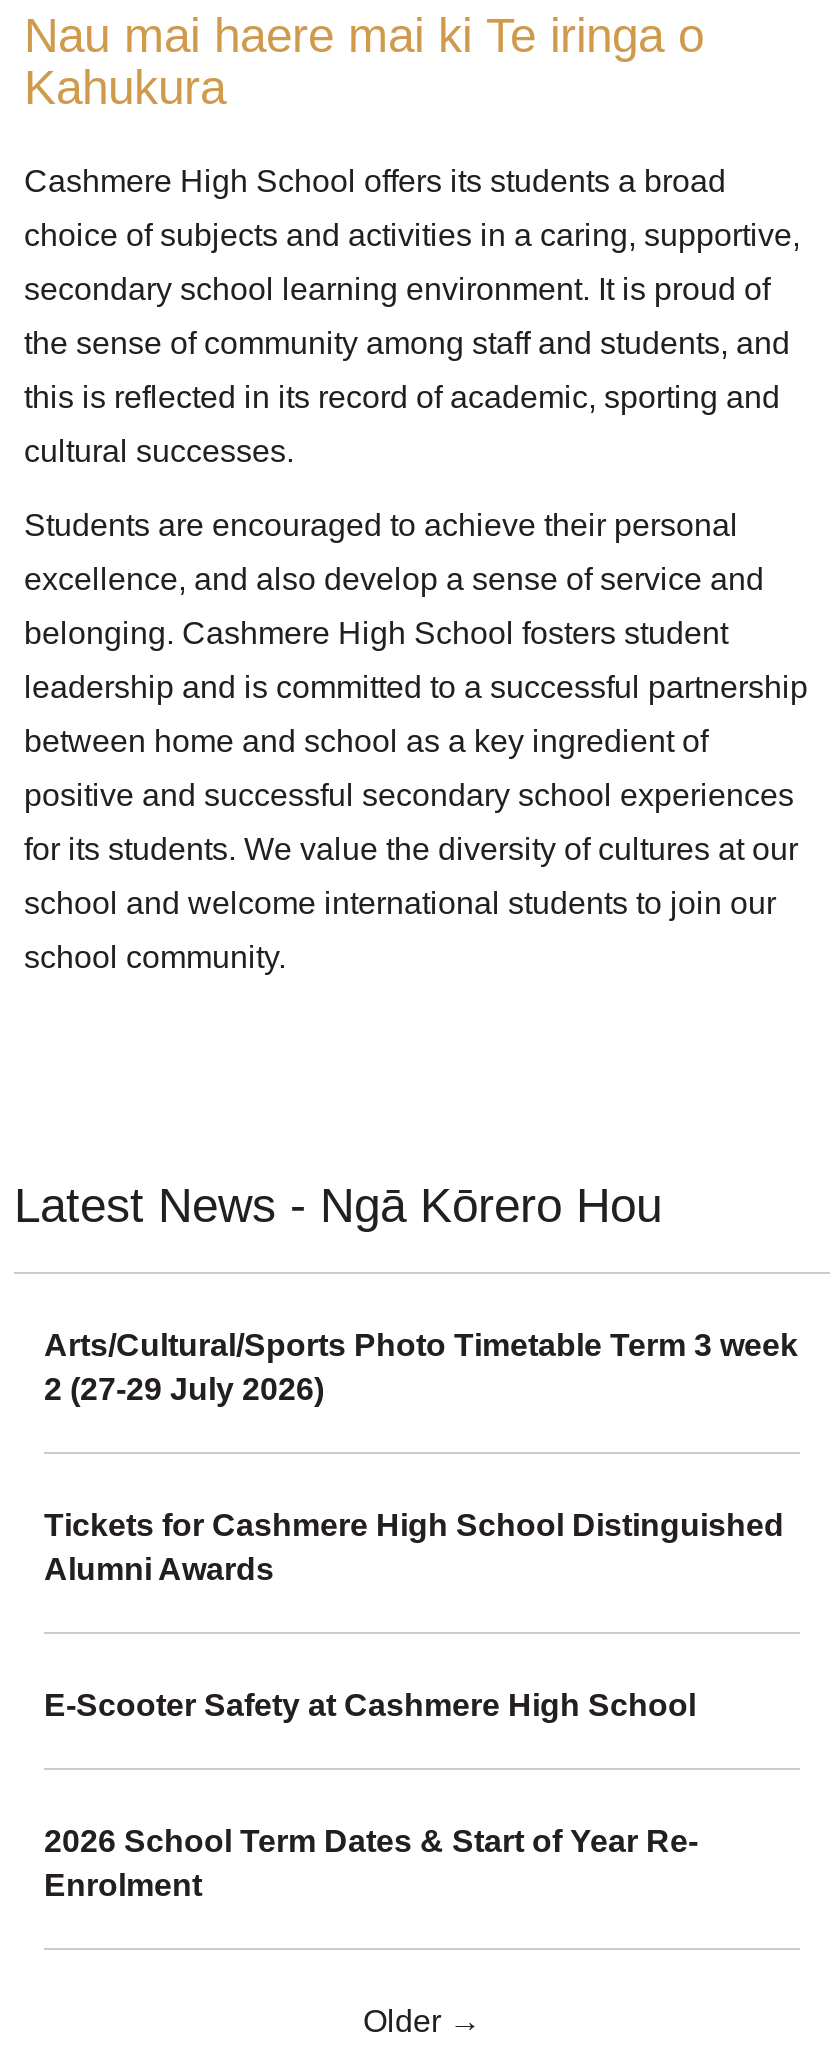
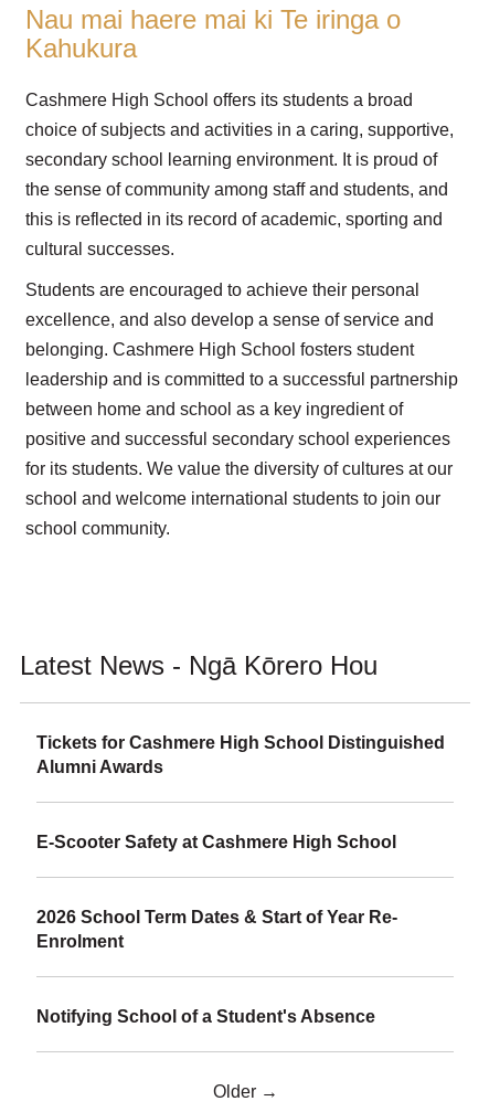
- Arts/Cultural/Sports Photo Timetable Term 3 week
- 2 (27-29 July 2026)

moved up: Tickets for Cashmere High School Distinguished | Alumni Awards | E-Scooter Safety at Cashmere High School | 2026 School Term Dates & Start of Year Re- | Enrolment

+ Notifying School of a Student's Absence
